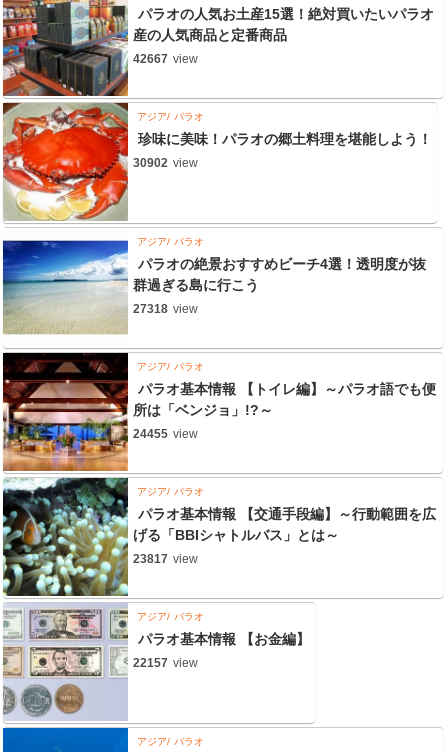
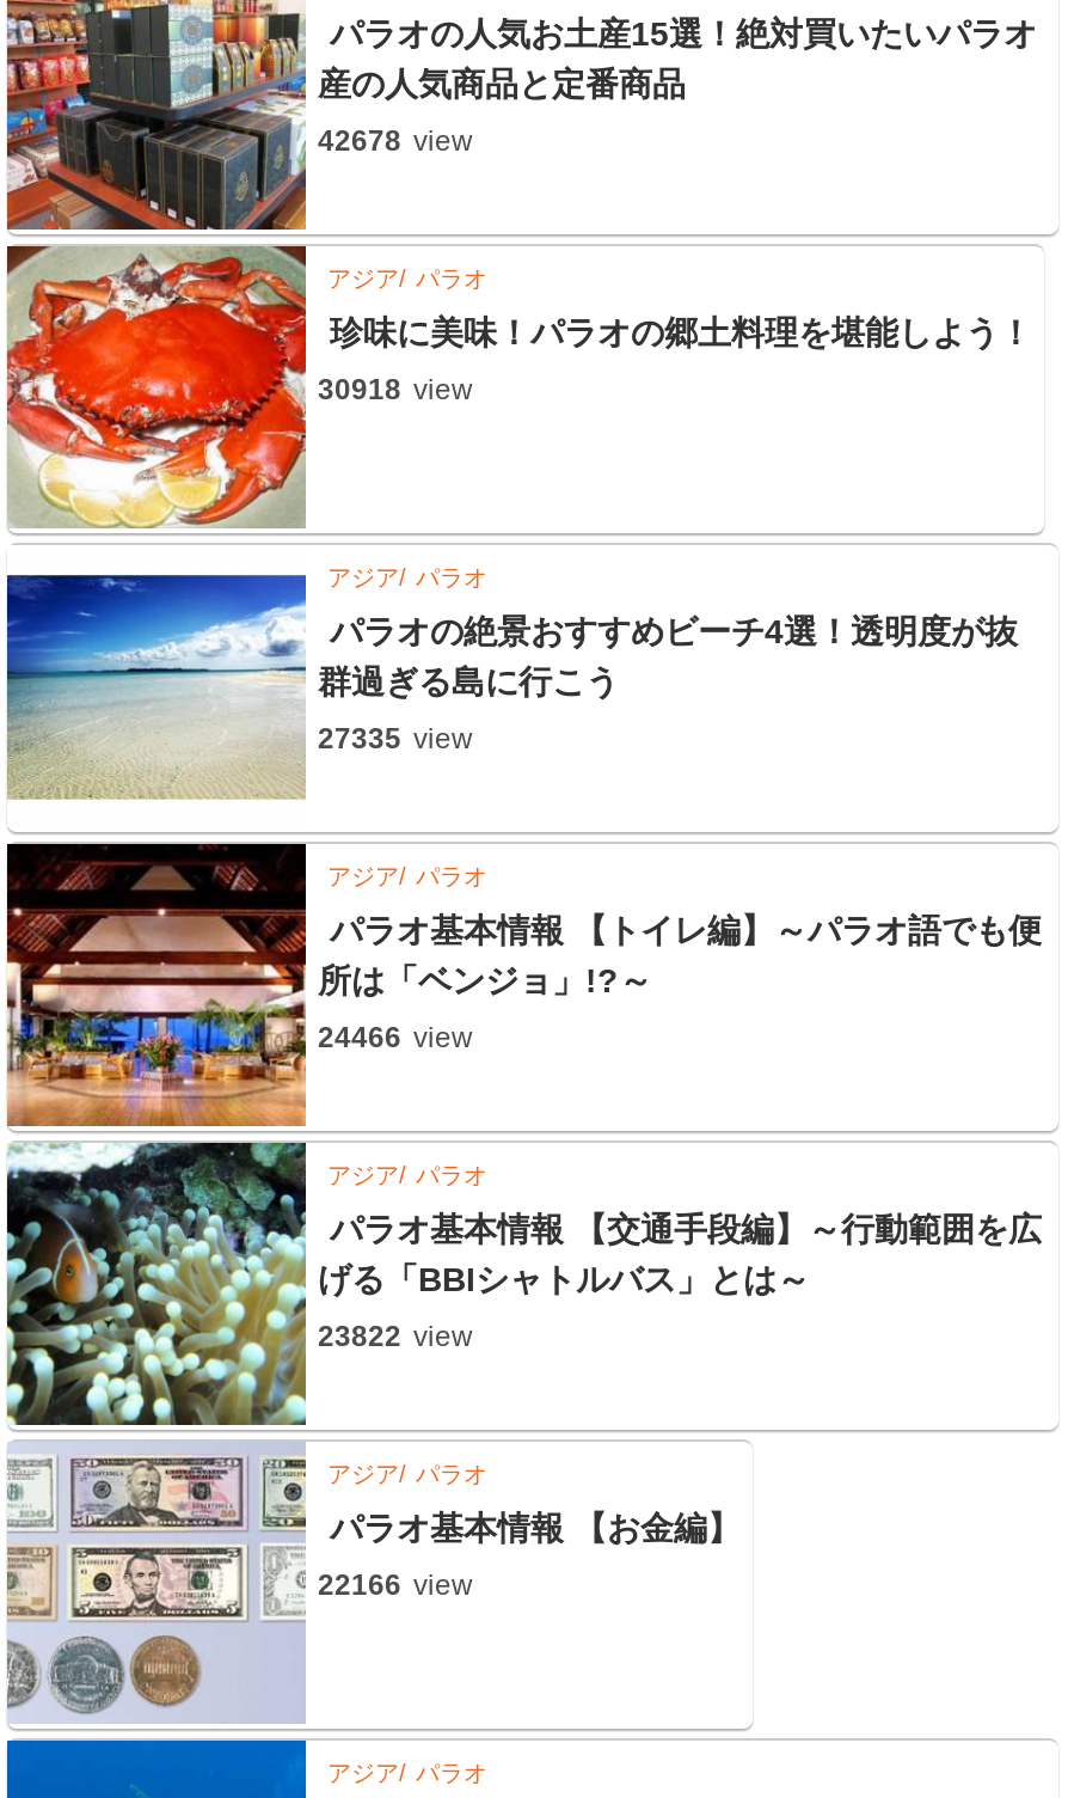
- 42667 view
+ 42678 view

- 30902 view
+ 30918 view

- 27318 view
+ 27335 view

- 24455 view
+ 24466 view

- 23817 view
+ 23822 view

- 22157 view
+ 22166 view
